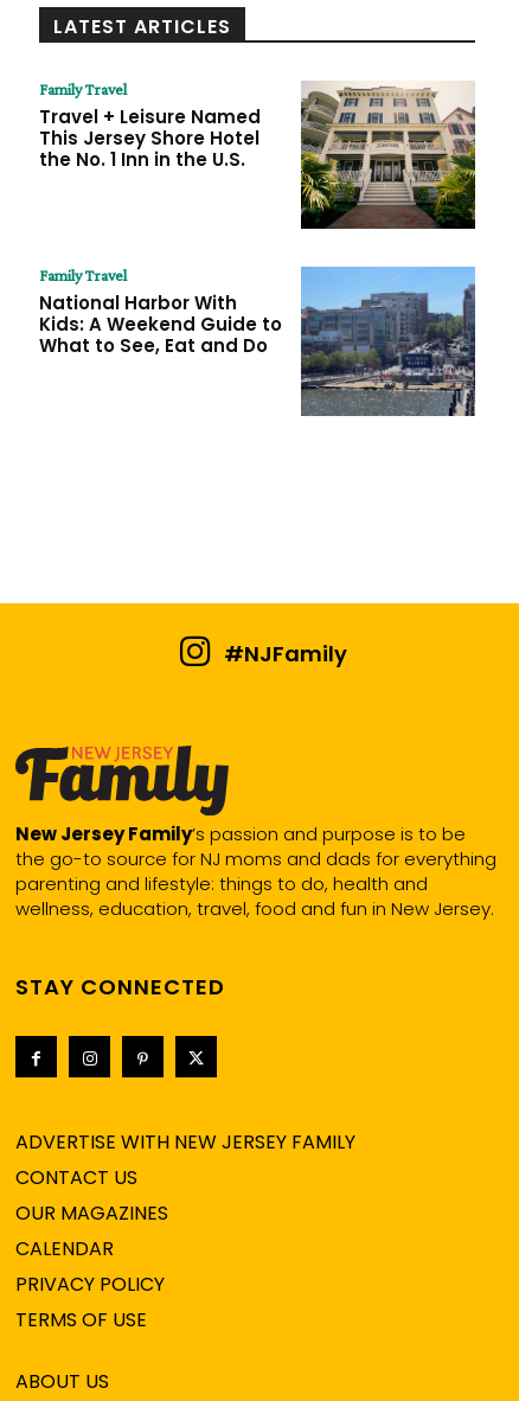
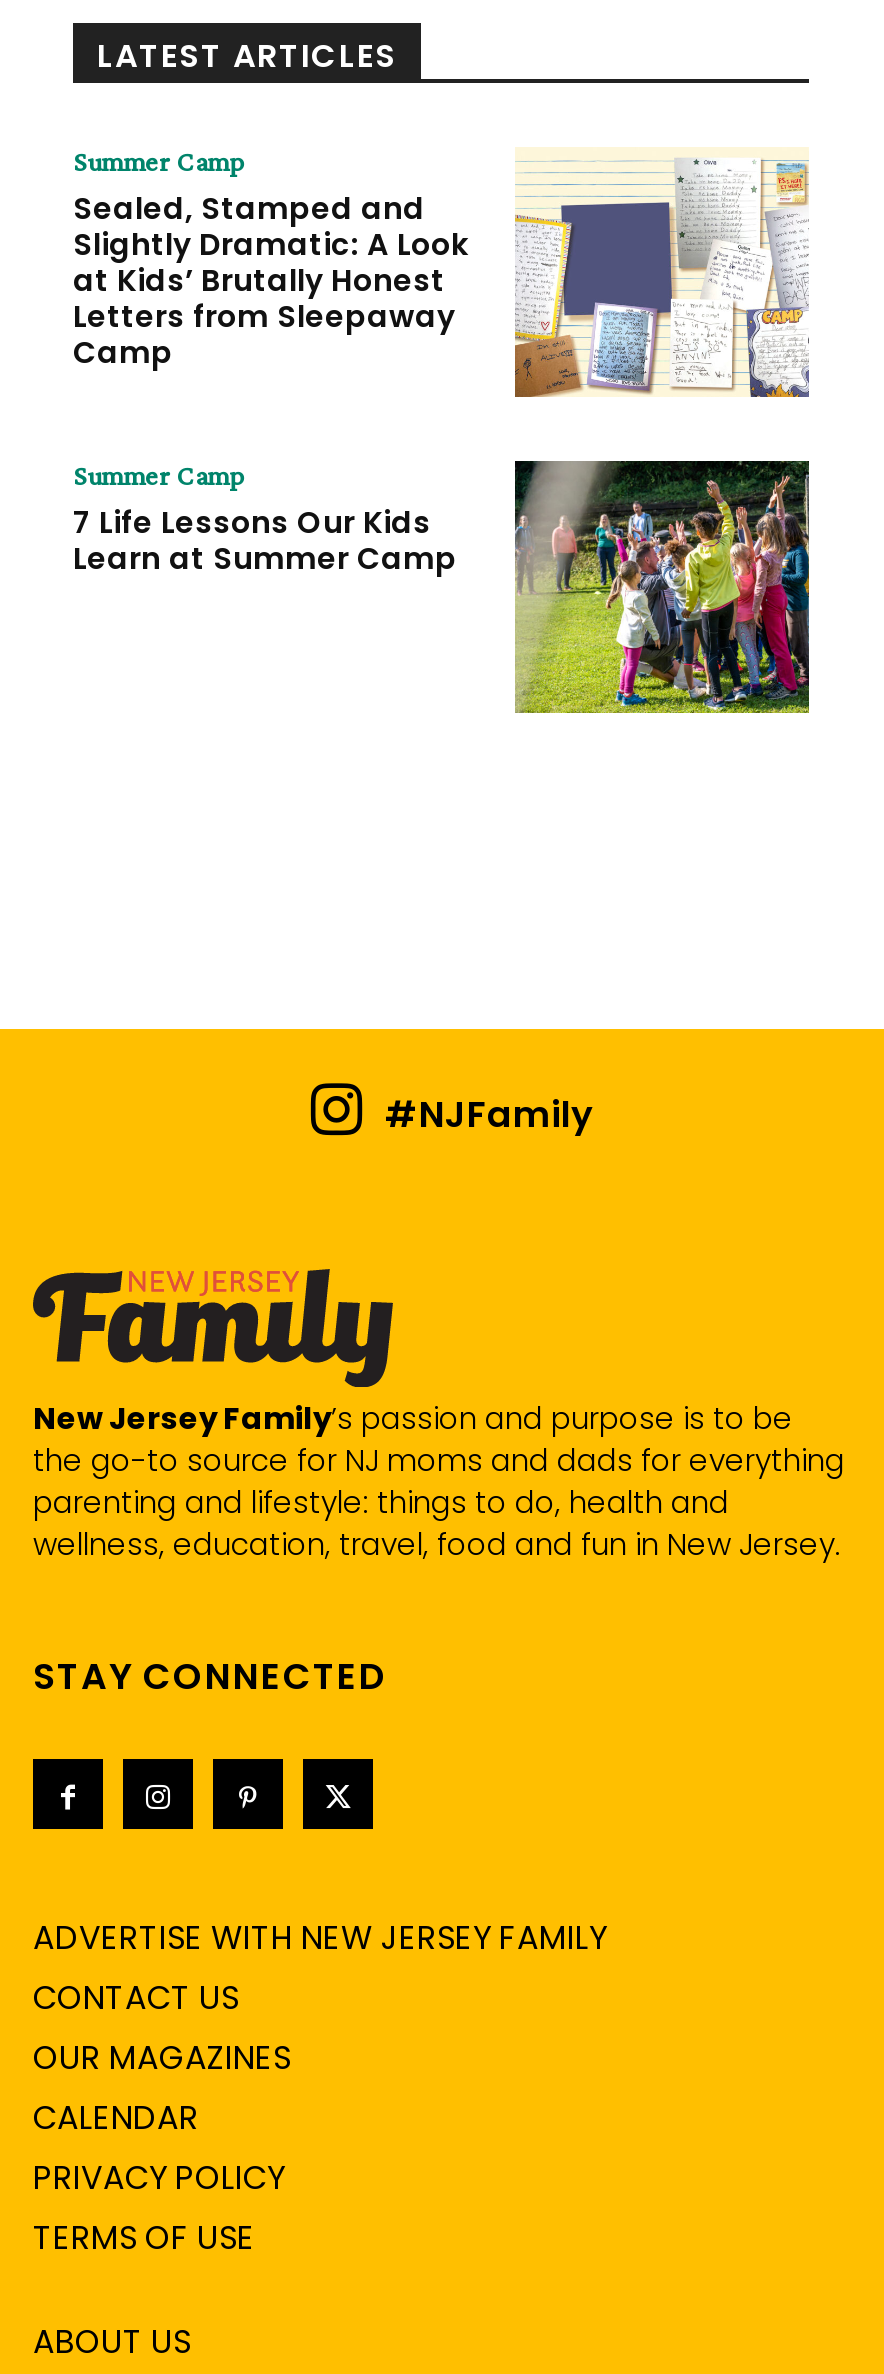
- [image]
- Family Travel
- Travel + Leisure Named
- This Jersey Shore Hotel
- the No. 1 Inn in the U.S.
+ [image]
+ Summer Camp
+ Sealed, Stamped and
+ Slightly Dramatic: A Look
+ at Kids’ Brutally Honest
+ Letters from Sleepaway
+ Camp

- [image]
- Family Travel
- National Harbor With
- Kids: A Weekend Guide to
- What to See, Eat and Do
+ [image]
+ Summer Camp
+ 7 Life Lessons Our Kids
+ Learn at Summer Camp
